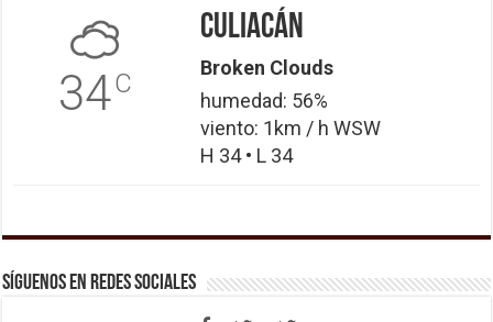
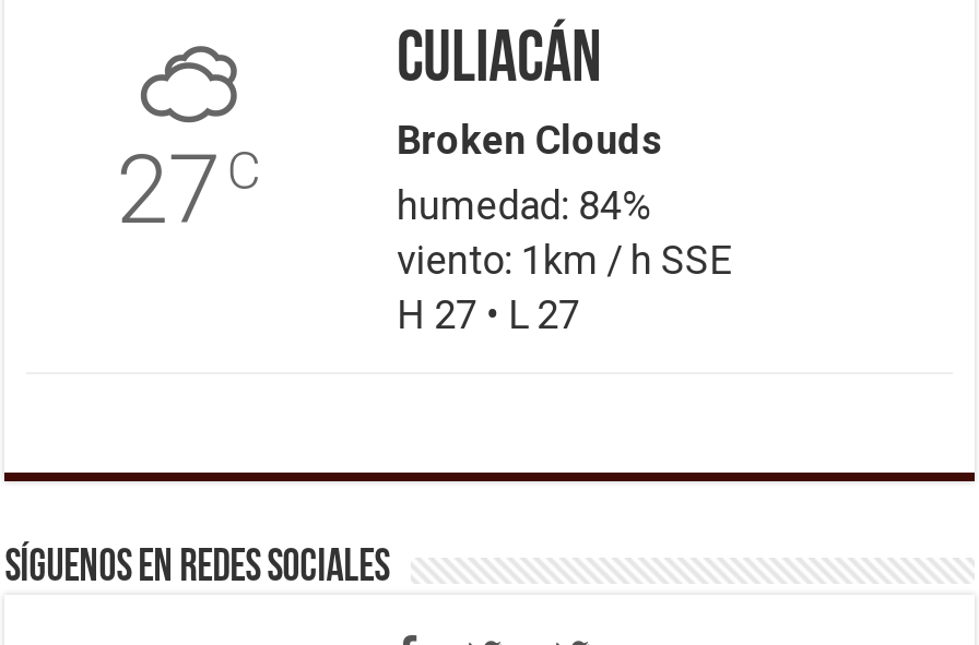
- 34 C
+ 27 C

- humedad: 56%
+ humedad: 84%

- viento: 1km / h WSW
+ viento: 1km / h SSE

- H 34 • L 34
+ H 27 • L 27
